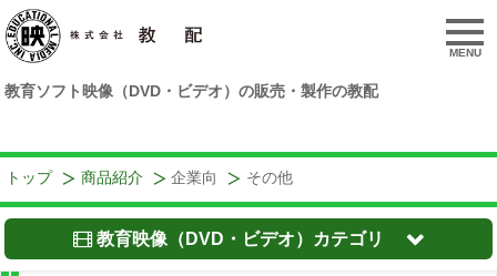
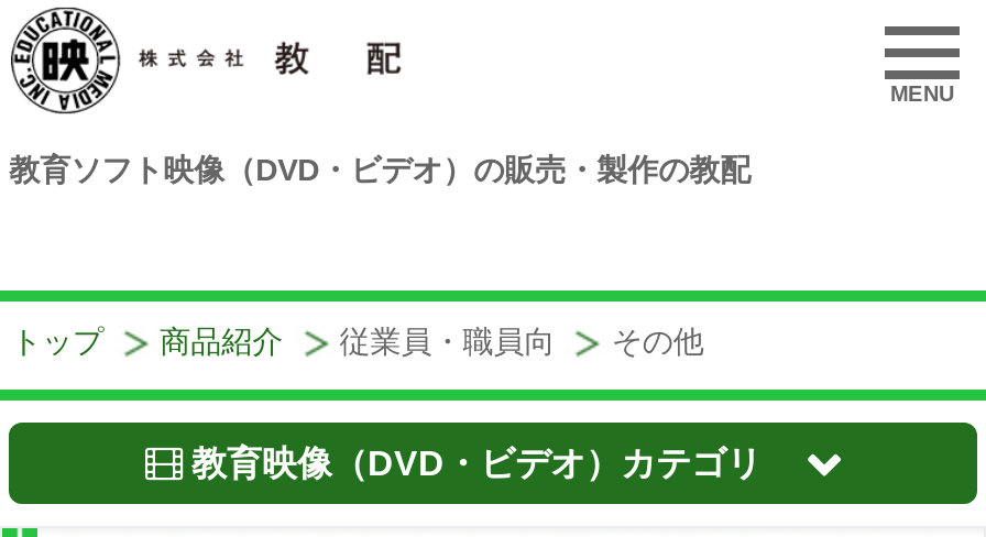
- 企業向
+ 従業員・職員向
